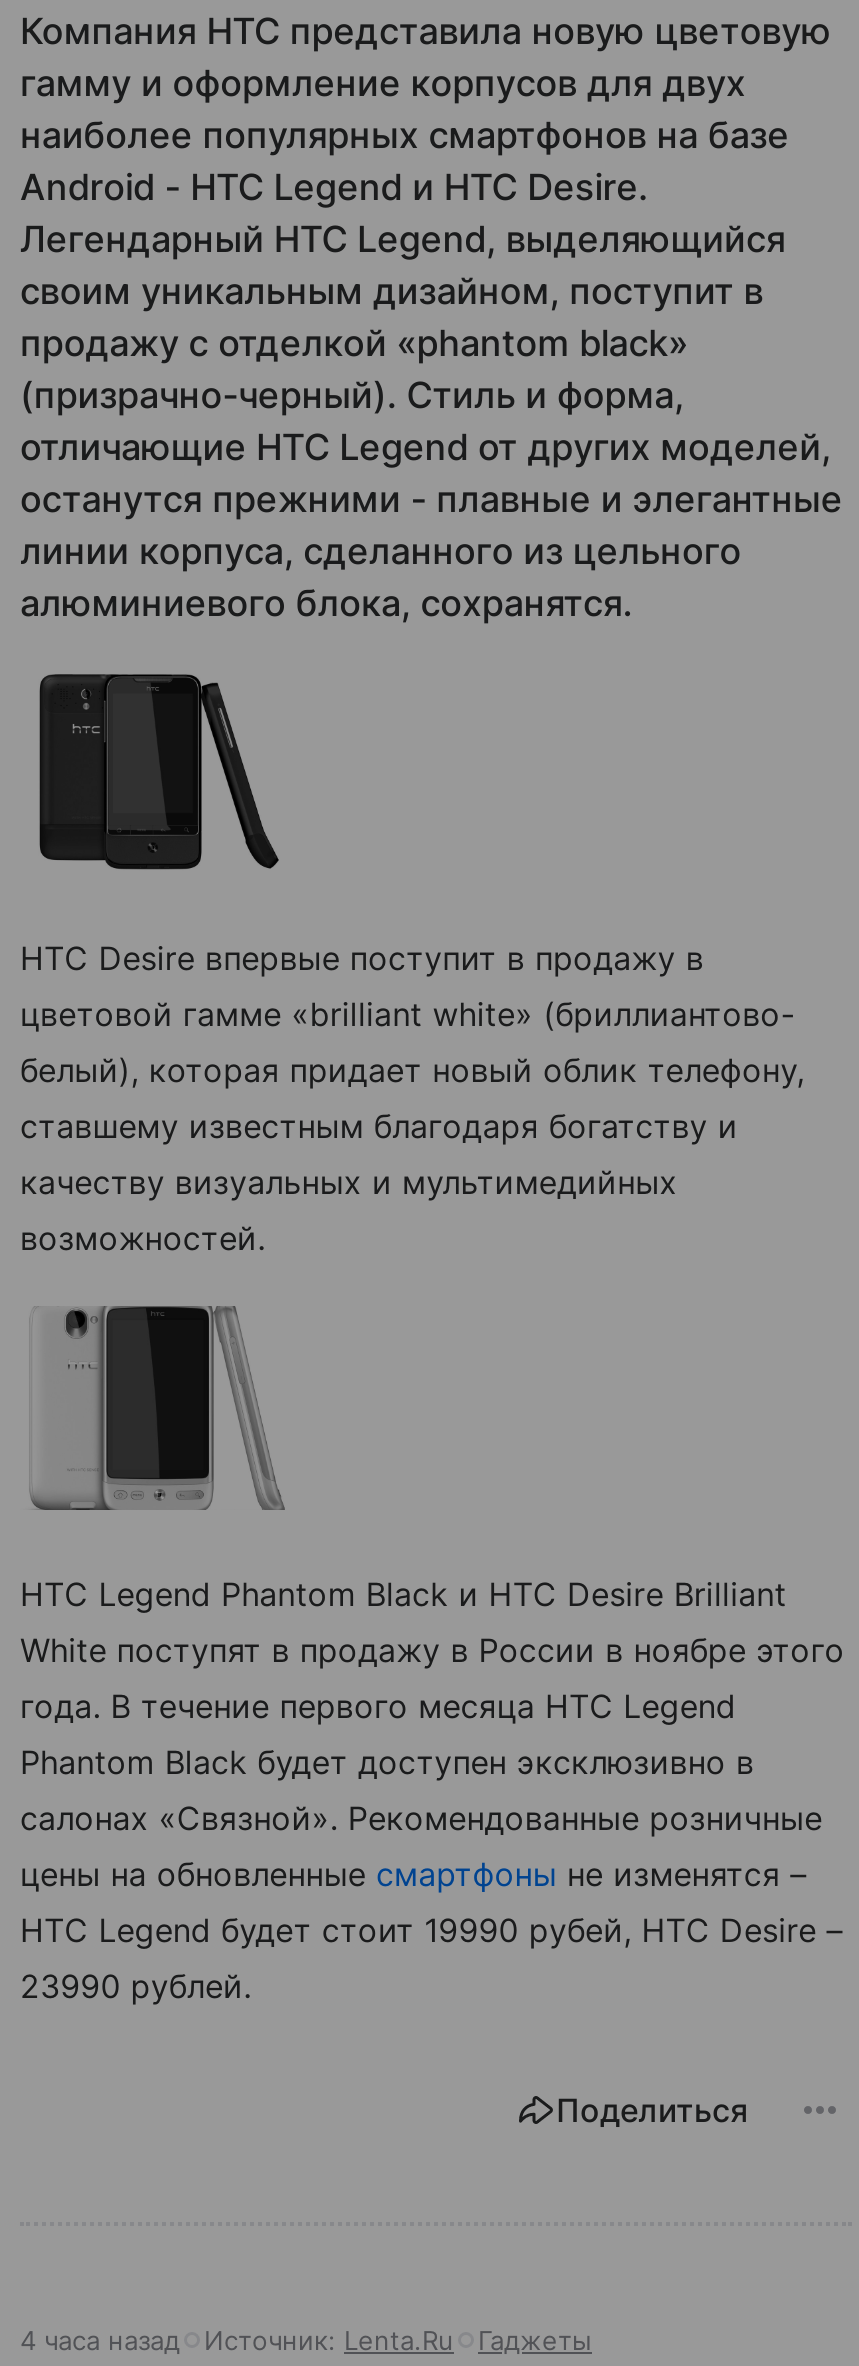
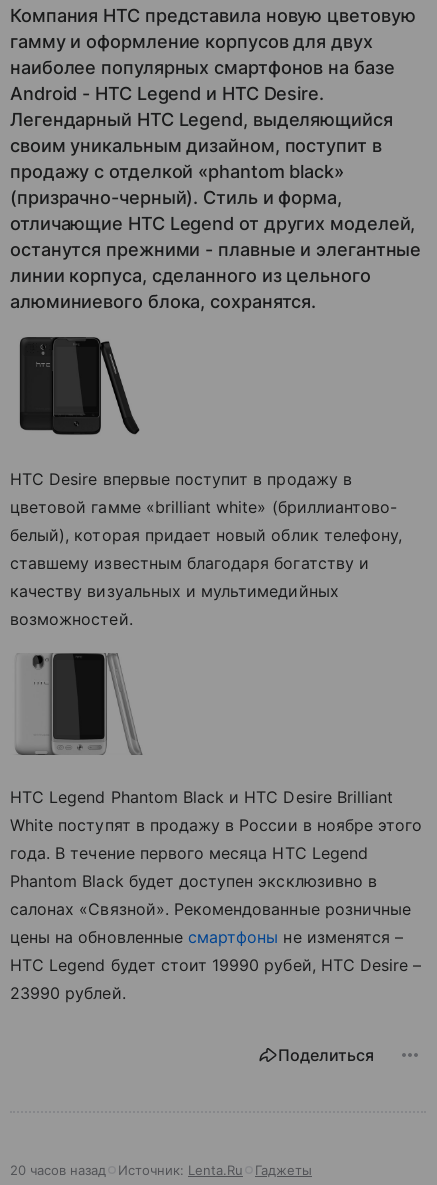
- 4 часа назад Источник: Lenta.Ru Гаджеты
+ 20 часов назад Источник: Lenta.Ru Гаджеты
